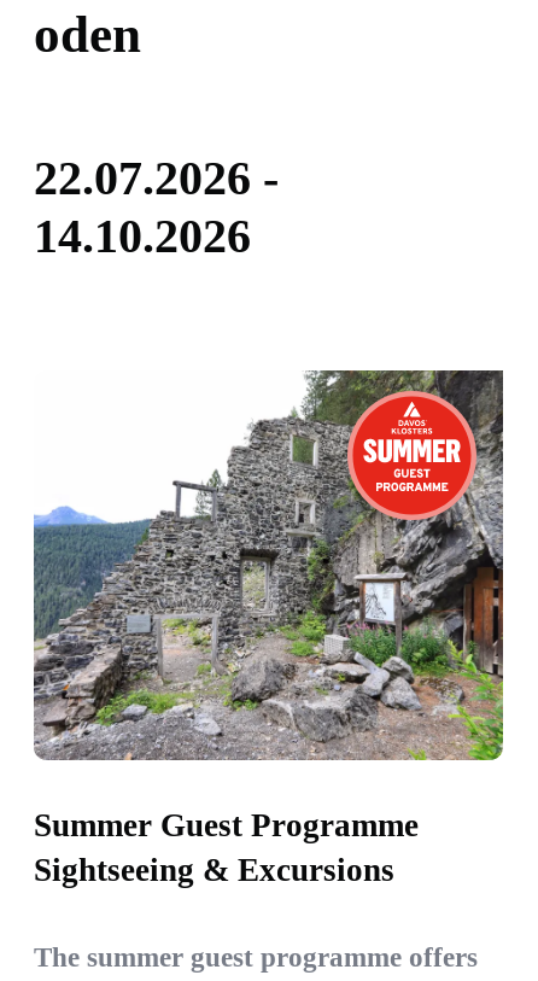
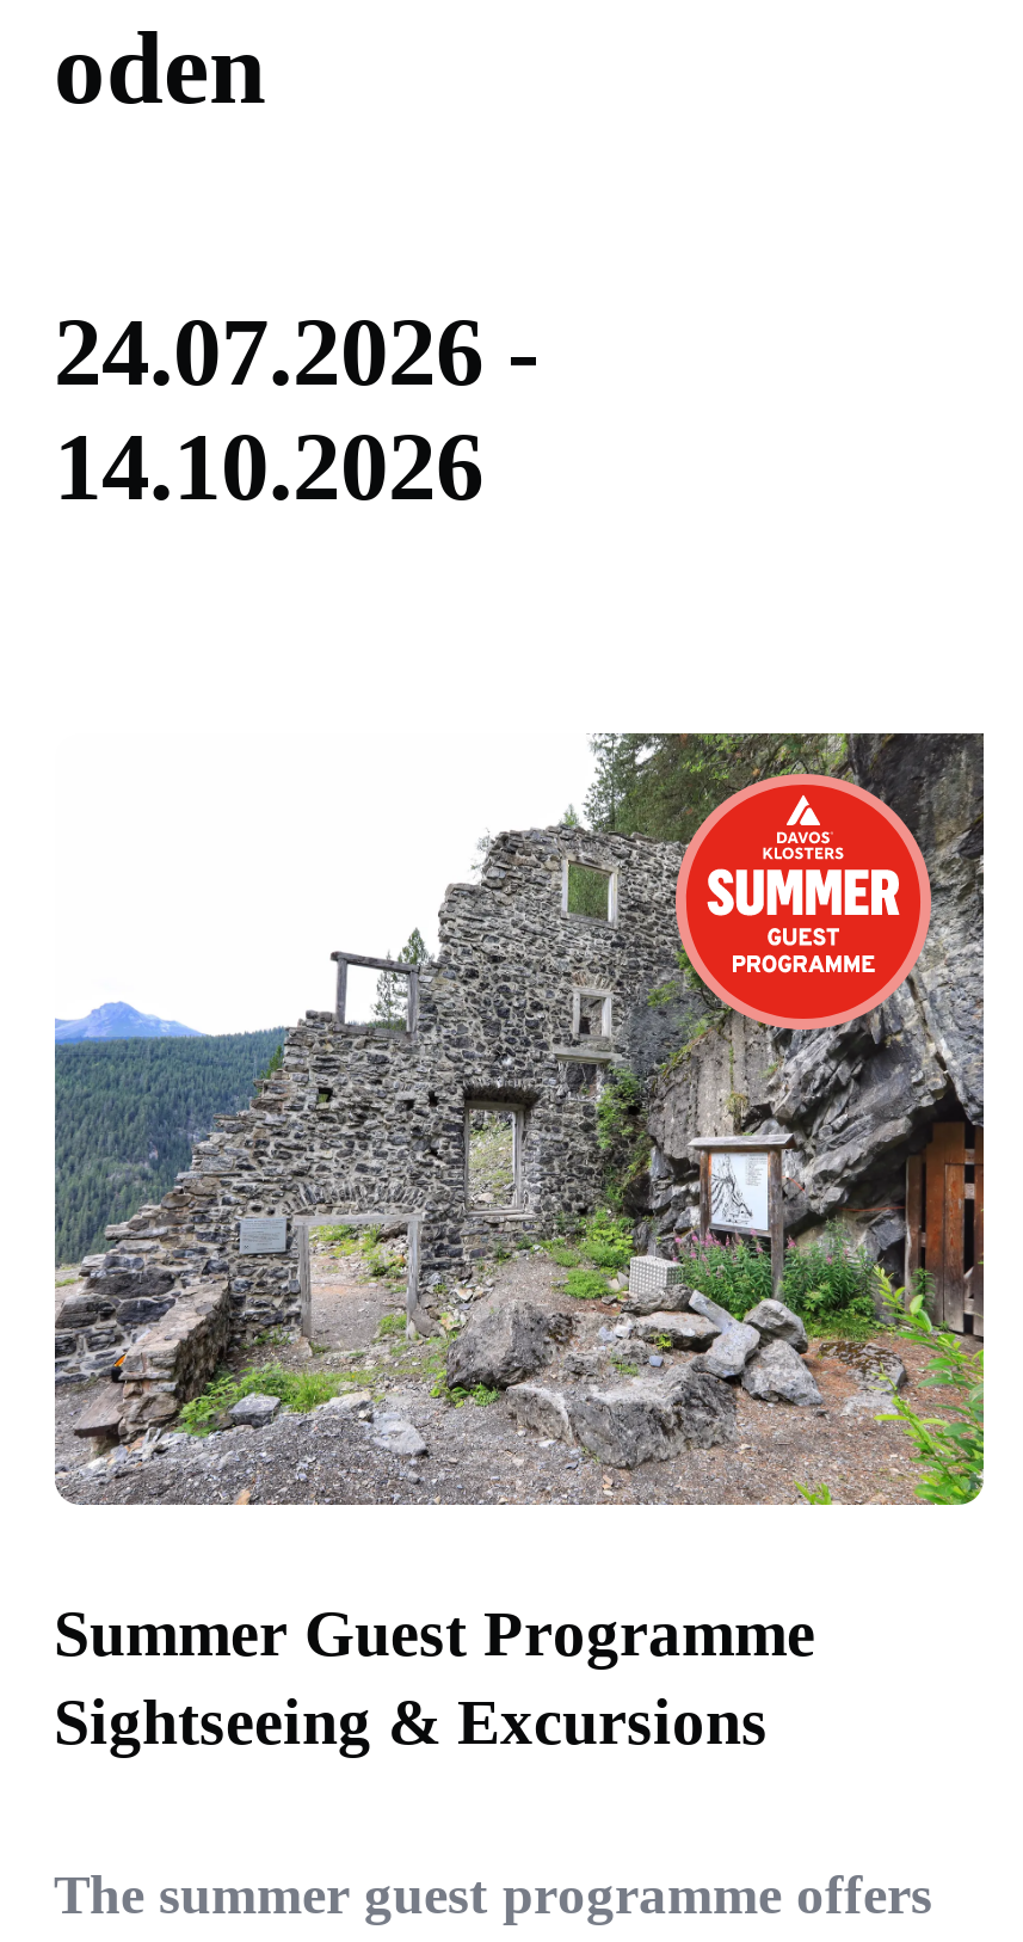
- 22.07.2026 -
+ 24.07.2026 -
